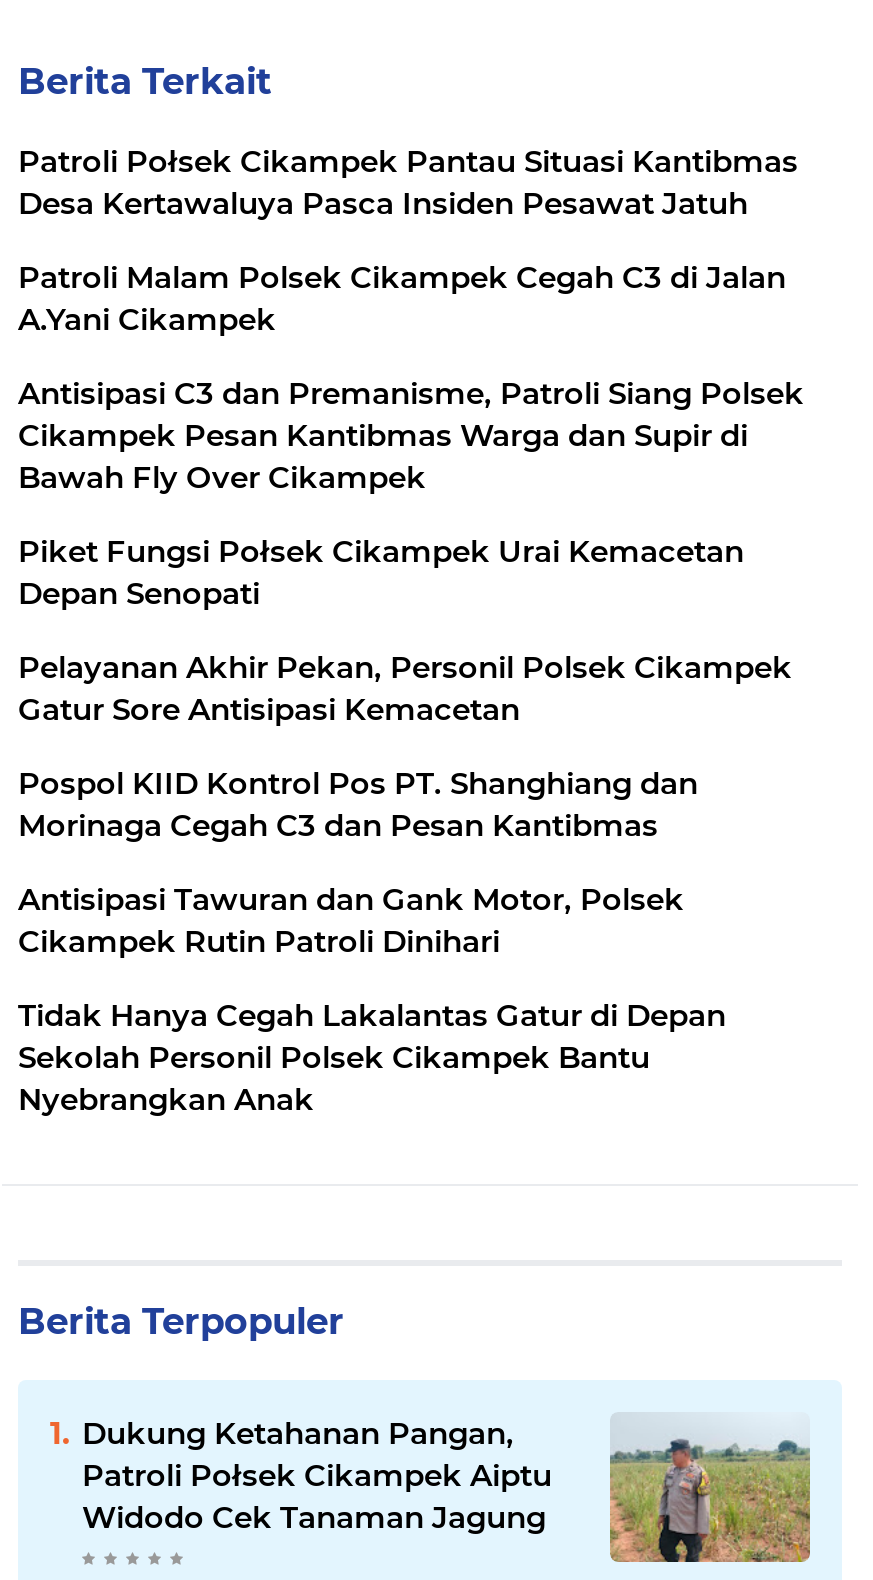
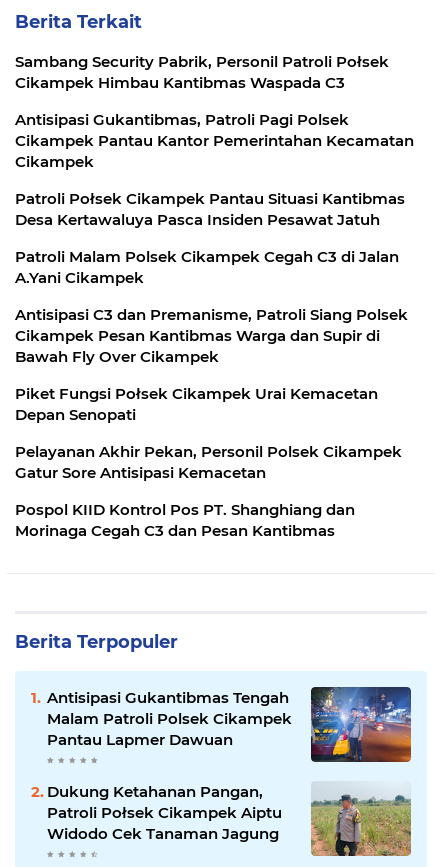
+ Sambang Security Pabrik, Personil Patroli Połsek
+ Cikampek Himbau Kantibmas Waspada C3
+ Antisipasi Gukantibmas, Patroli Pagi Polsek
+ Cikampek Pantau Kantor Pemerintahan Kecamatan
+ Cikampek

moved down: Patroli Połsek Cikampek Pantau Situasi Kantibmas | Desa Kertawaluya Pasca Insiden Pesawat Jatuh | Patroli Malam Polsek Cikampek Cegah C3 di Jalan | ... | Pospol KIID Kontrol Pos PT. Shanghiang dan | Morinaga Cegah C3 dan Pesan Kantibmas

- Antisipasi Tawuran dan Gank Motor, Polsek
- Cikampek Rutin Patroli Dinihari
- Tidak Hanya Cegah Lakalantas Gatur di Depan
- Sekolah Personil Polsek Cikampek Bantu
- Nyebrangkan Anak

+ [image]
+ Antisipasi Gukantibmas Tengah
+ Malam Patroli Polsek Cikampek
+ Pantau Lapmer Dawuan
